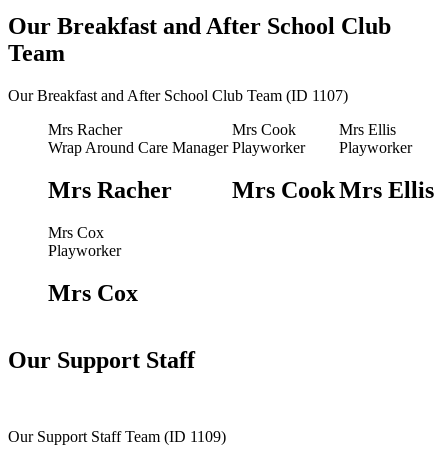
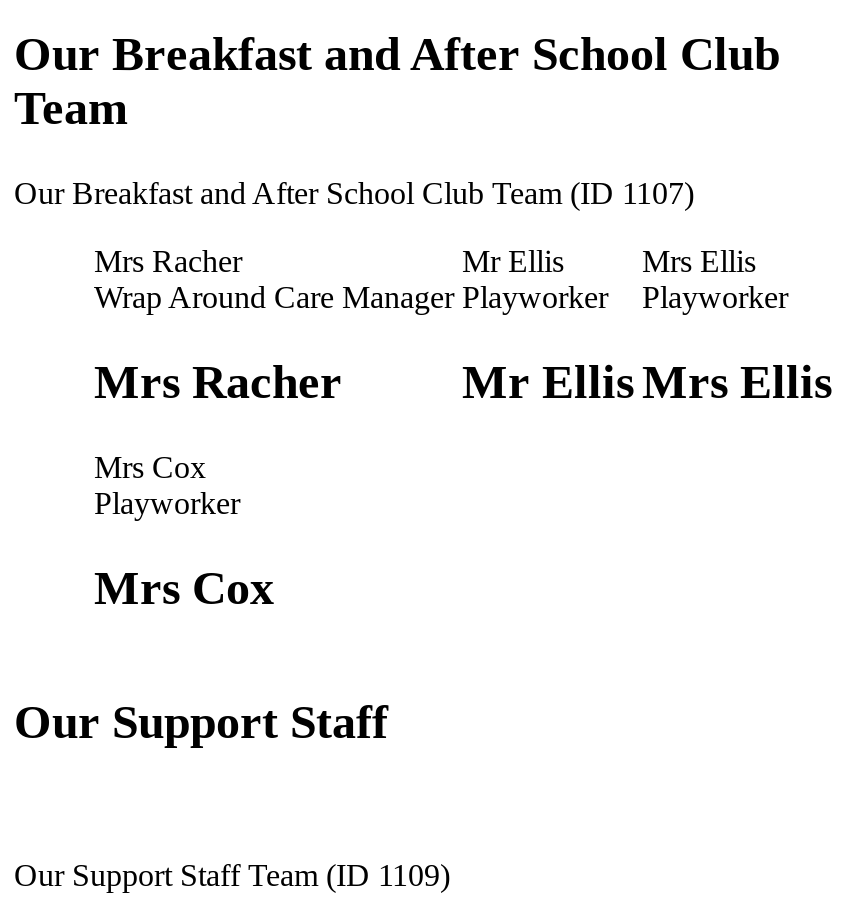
- Mrs Cook
+ Mr Ellis

- Mrs Cook
+ Mr Ellis
